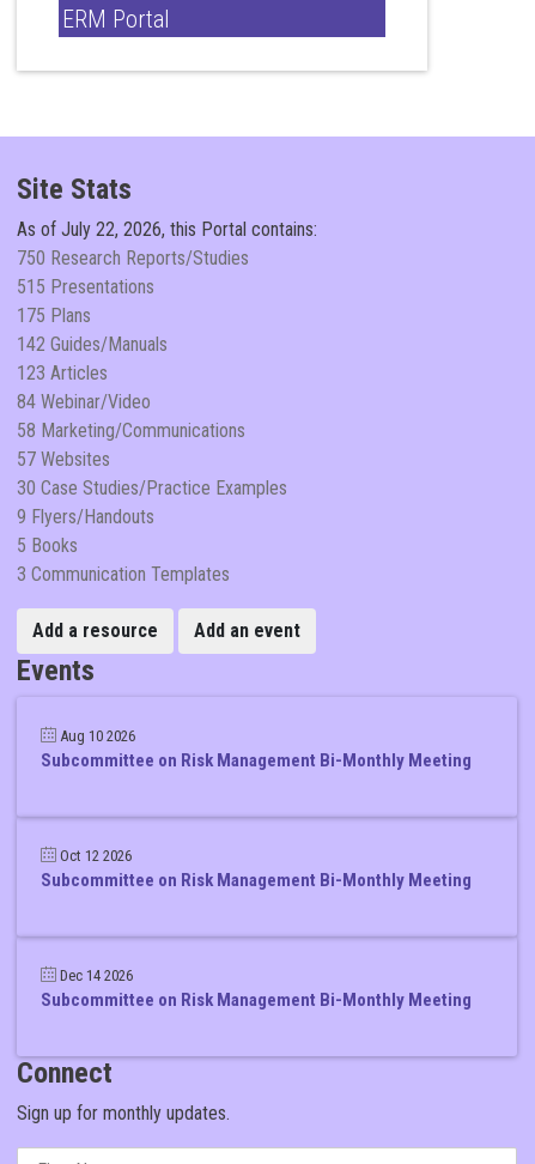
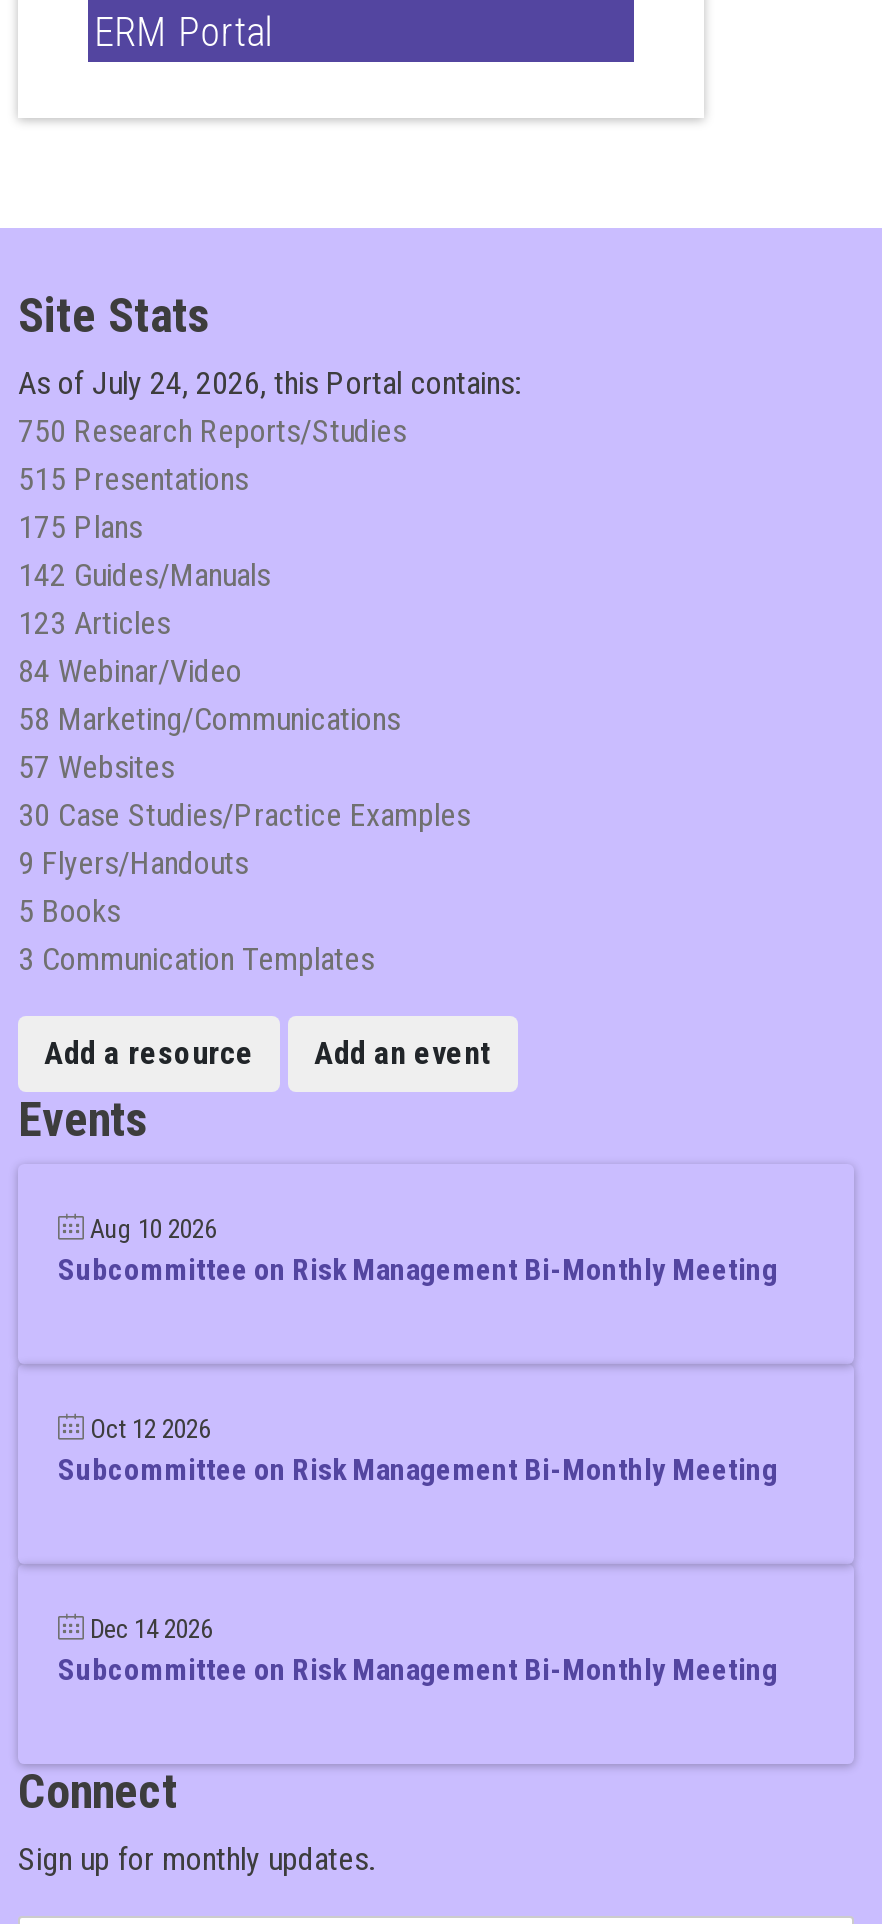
- As of July 22, 2026, this Portal contains:
+ As of July 24, 2026, this Portal contains:
